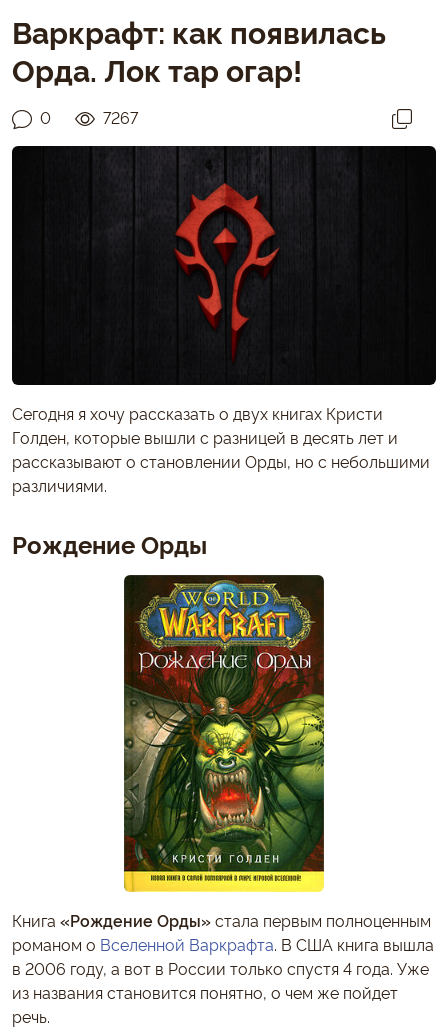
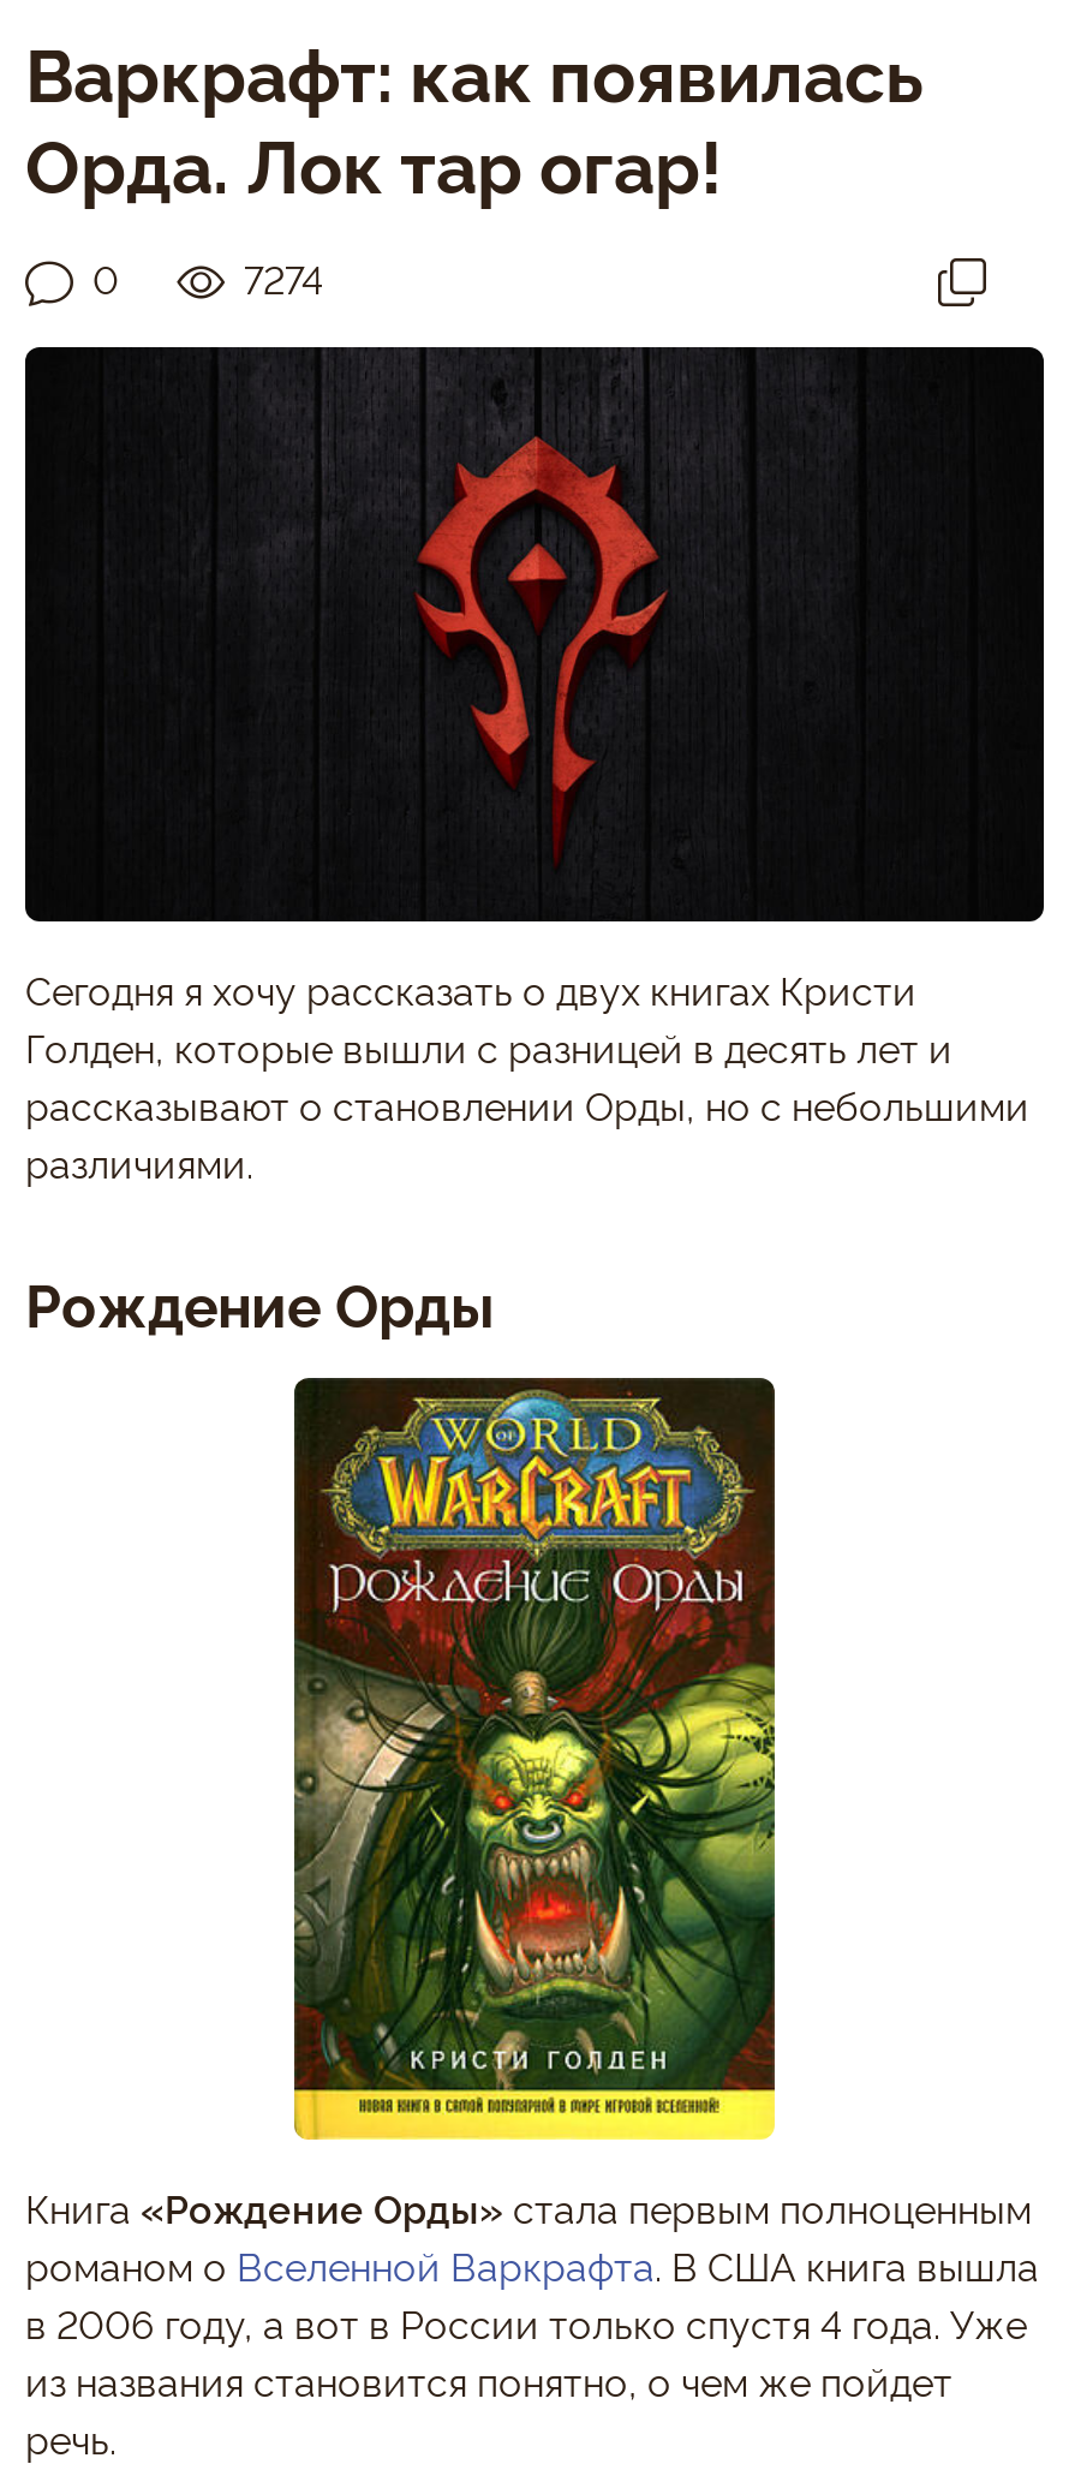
- 7267
+ 7274
